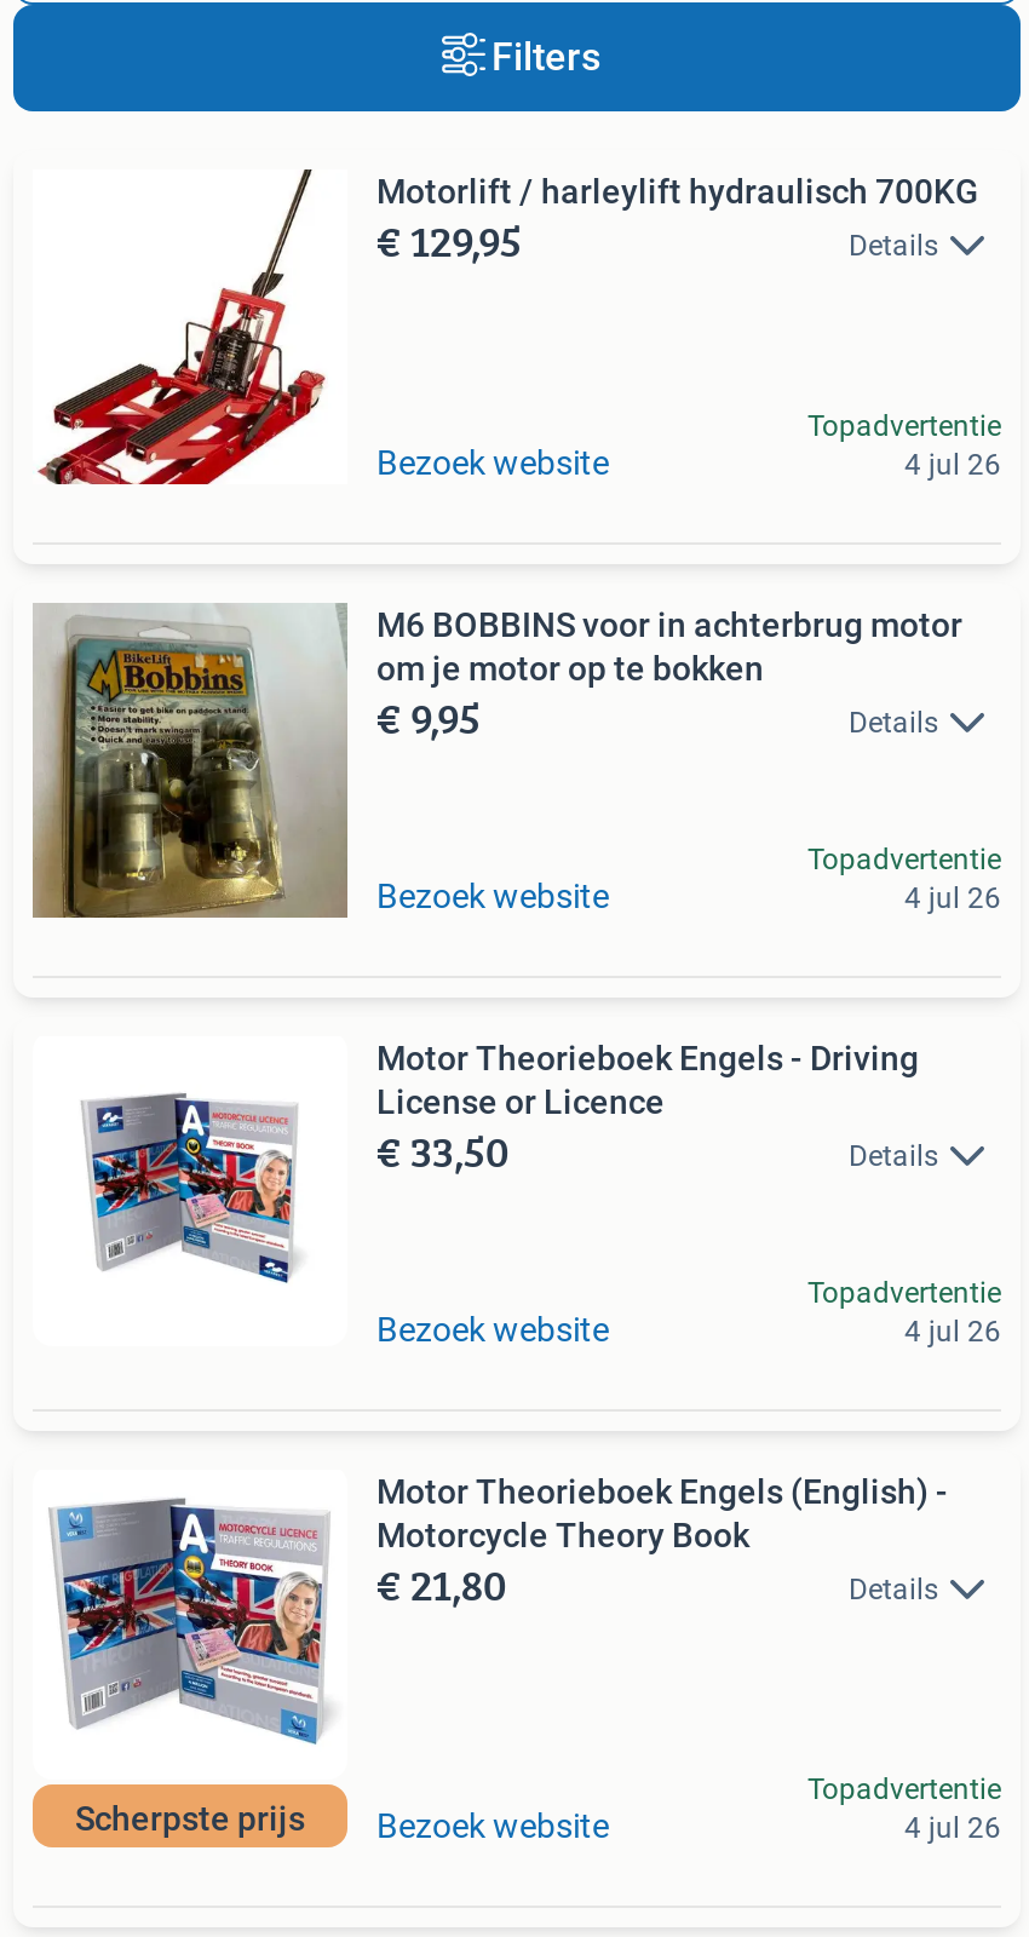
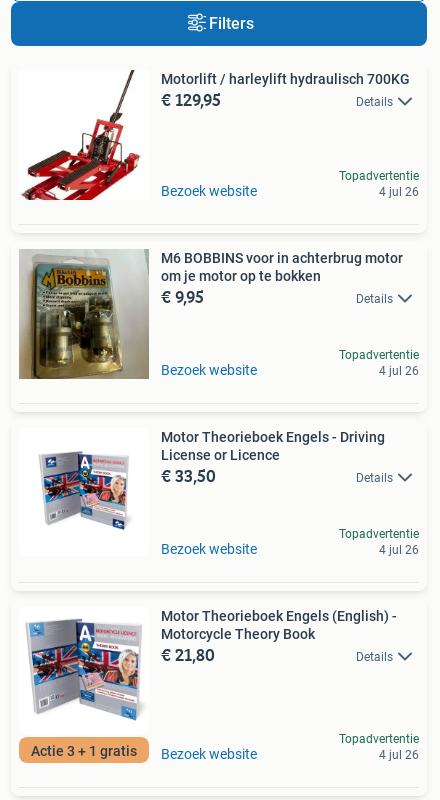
- Scherpste prijs
+ Actie 3 + 1 gratis
